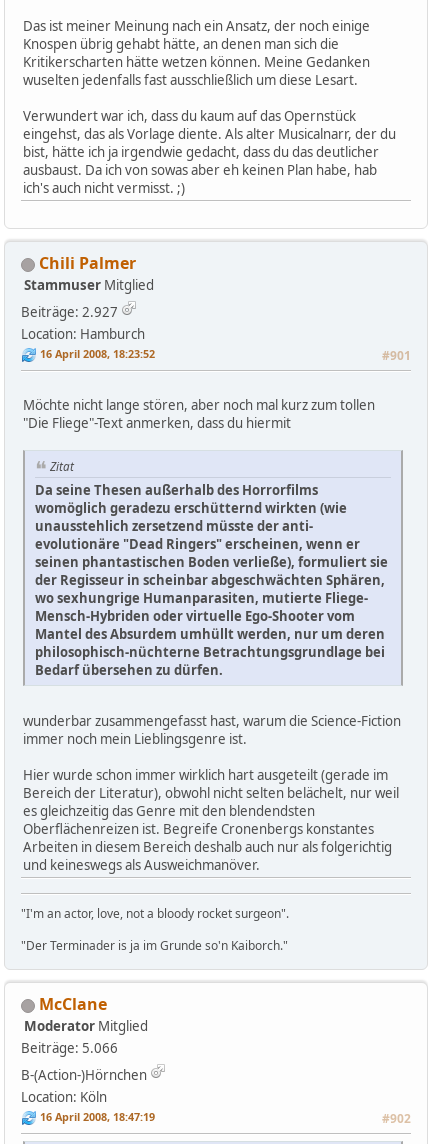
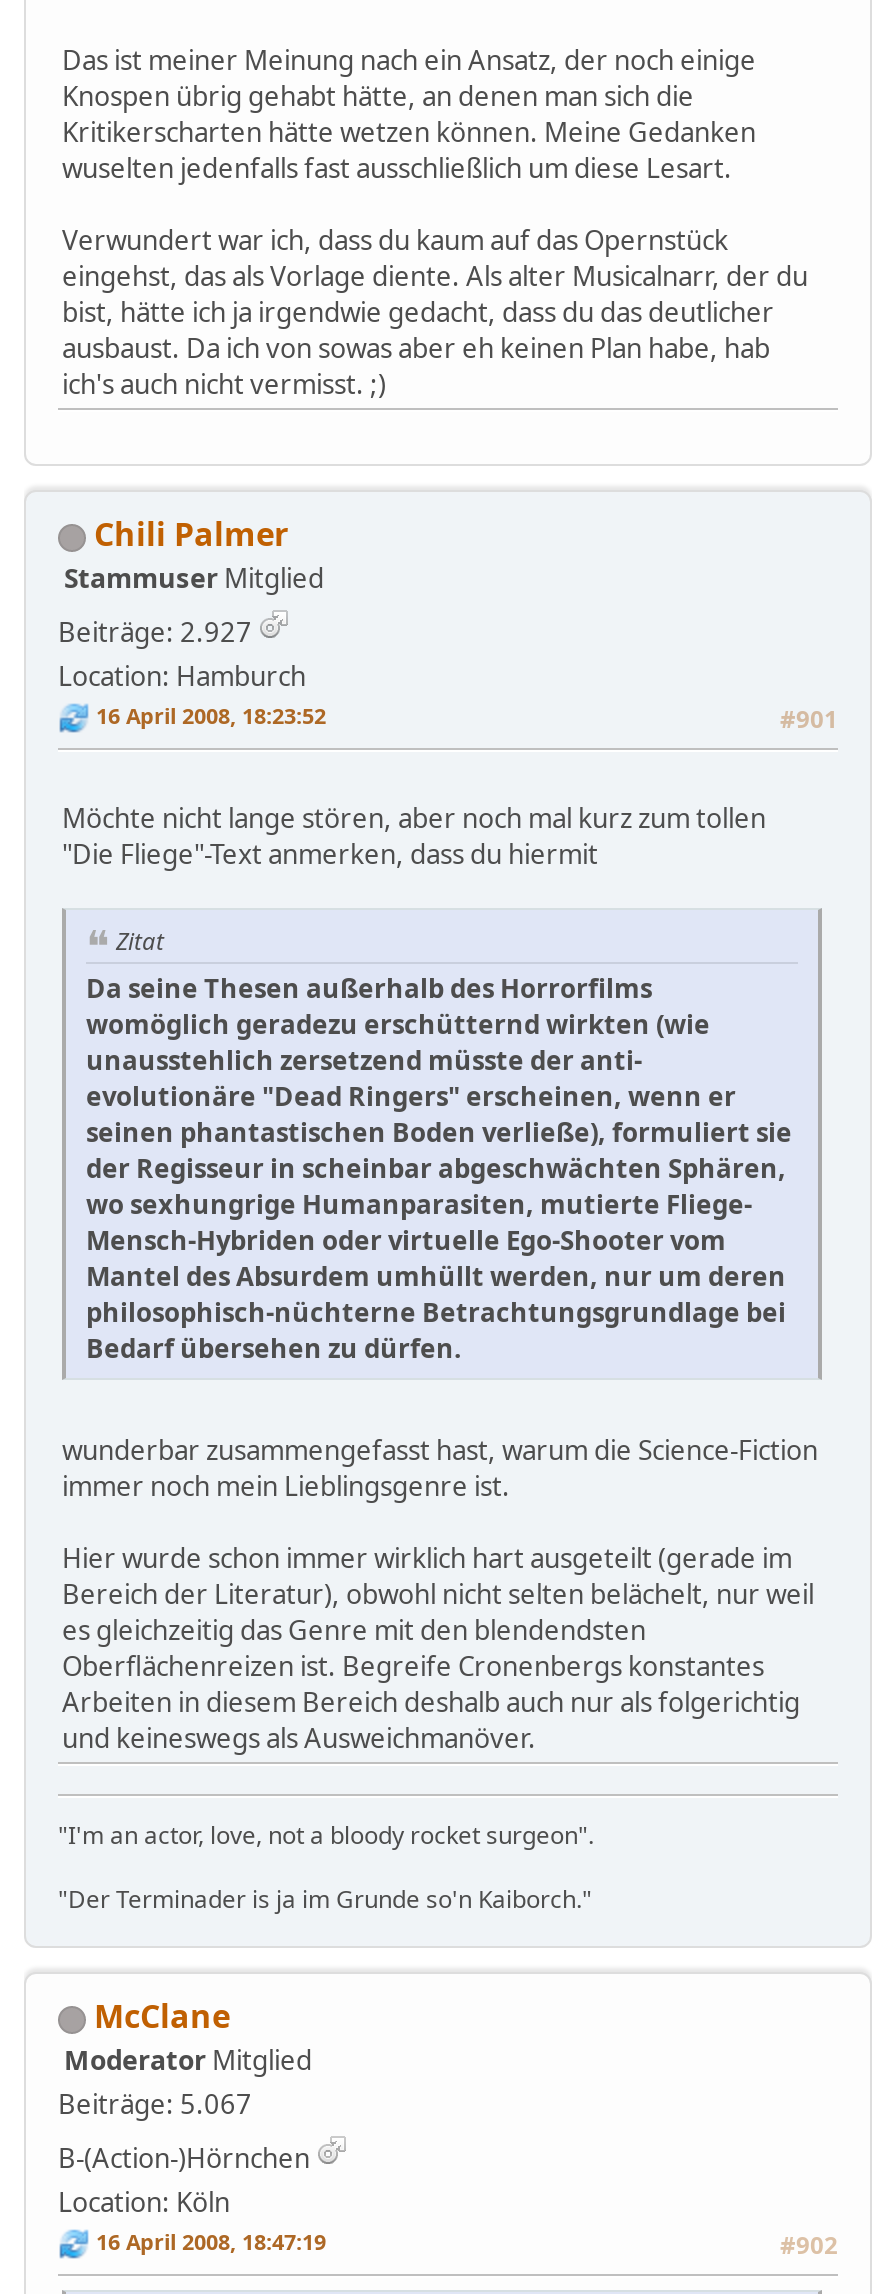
- Beiträge: 5.066
+ Beiträge: 5.067
